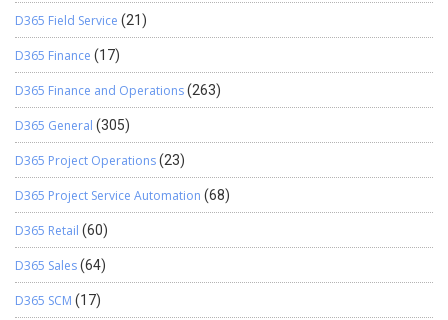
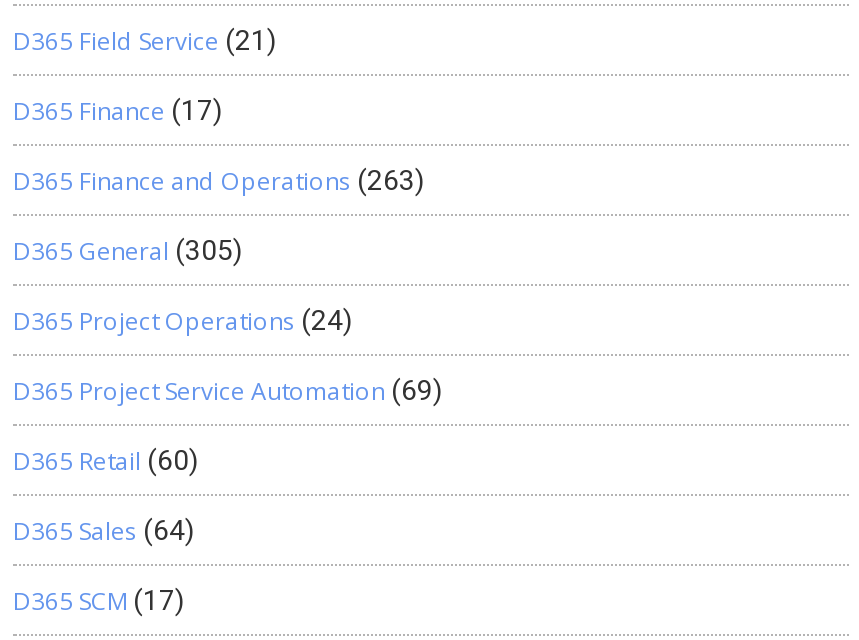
- D365 Project Operations (23)
+ D365 Project Operations (24)

- D365 Project Service Automation (68)
+ D365 Project Service Automation (69)
